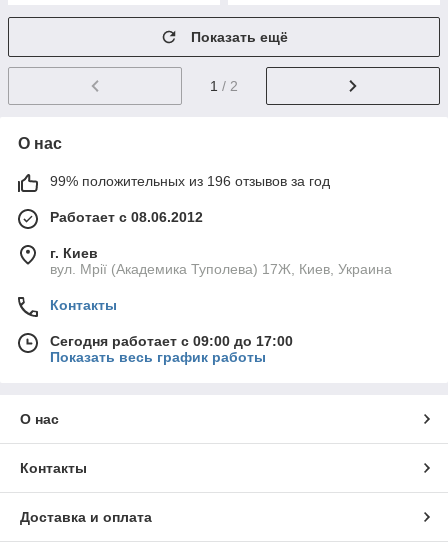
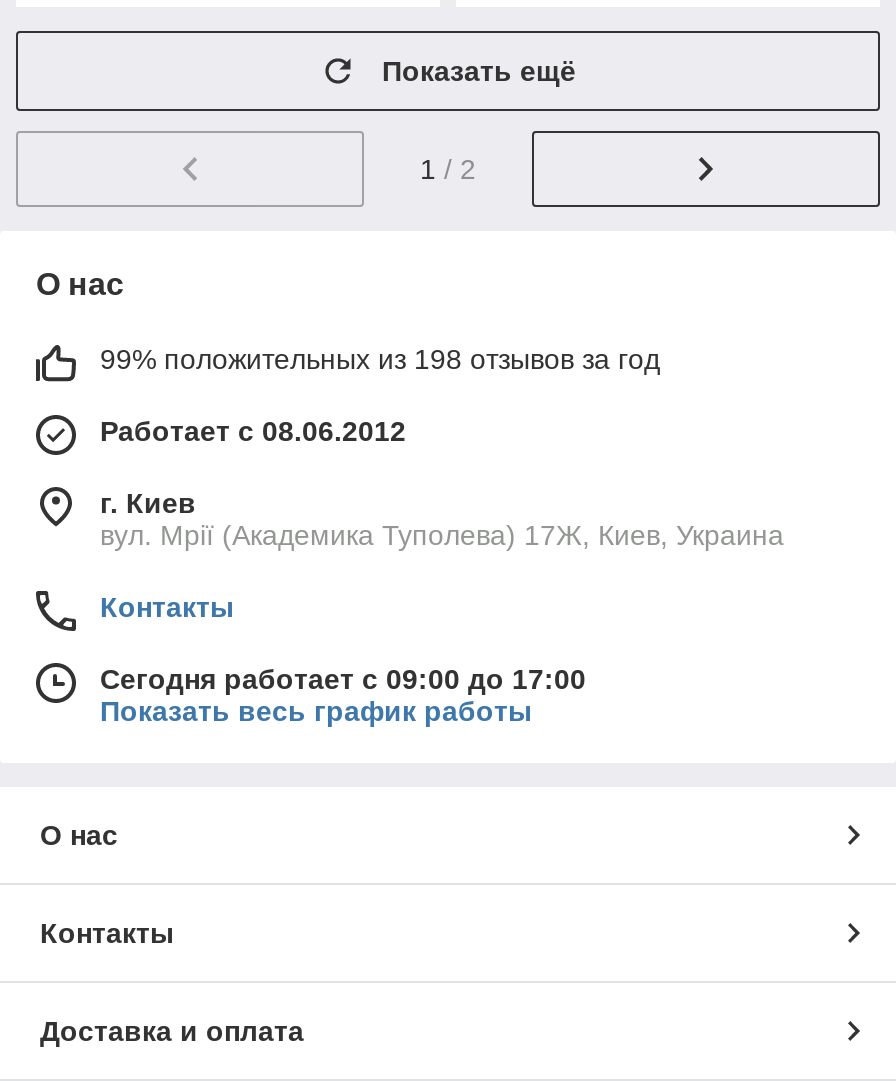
- 99% положительных из 196 отзывов за год
+ 99% положительных из 198 отзывов за год
